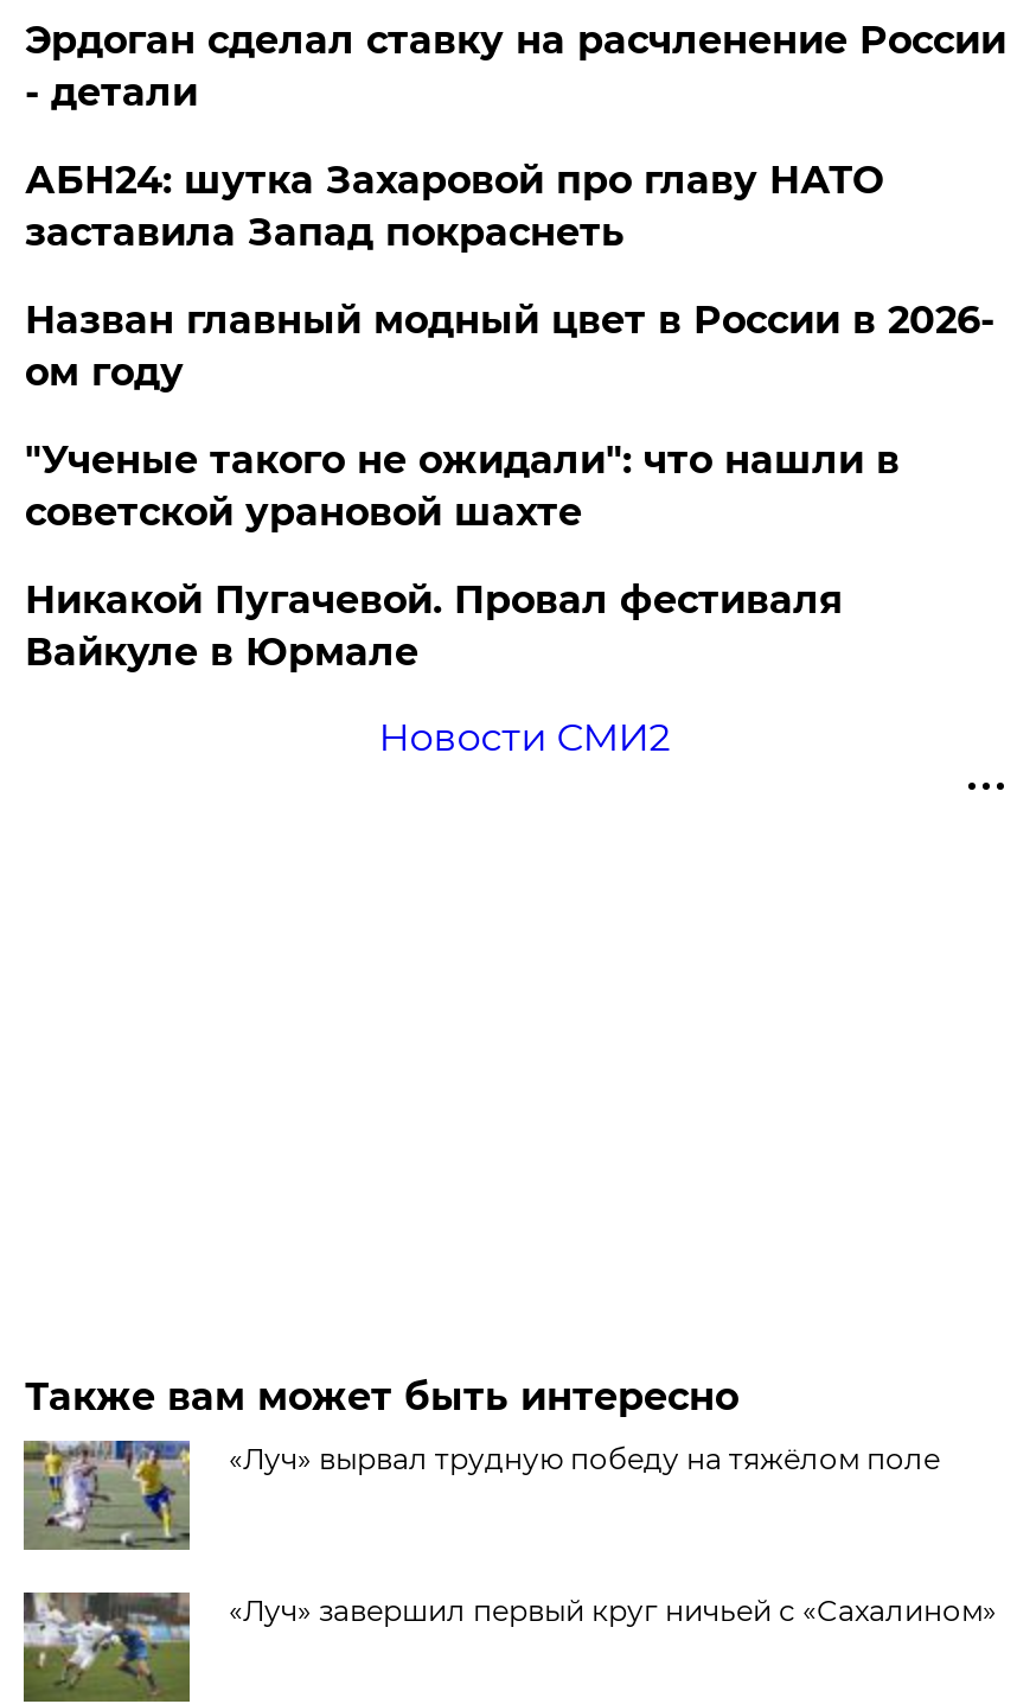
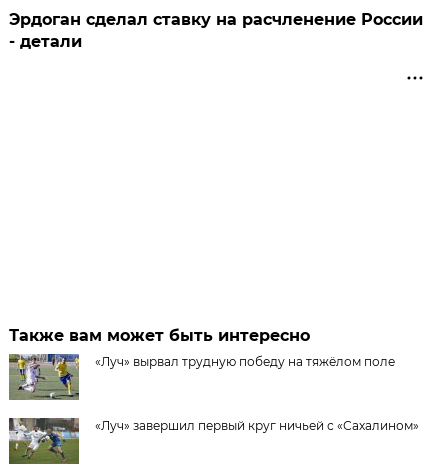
- АБН24: шутка Захаровой про главу НАТО
- заставила Запад покраснеть
- Назван главный модный цвет в России в 2026-
- ом году
- "Ученые такого не ожидали": что нашли в
- советской урановой шахте
- Никакой Пугачевой. Провал фестиваля
- Вайкуле в Юрмале
- Новости СМИ2
